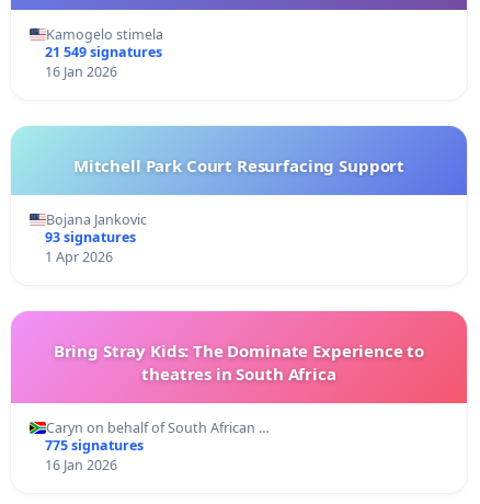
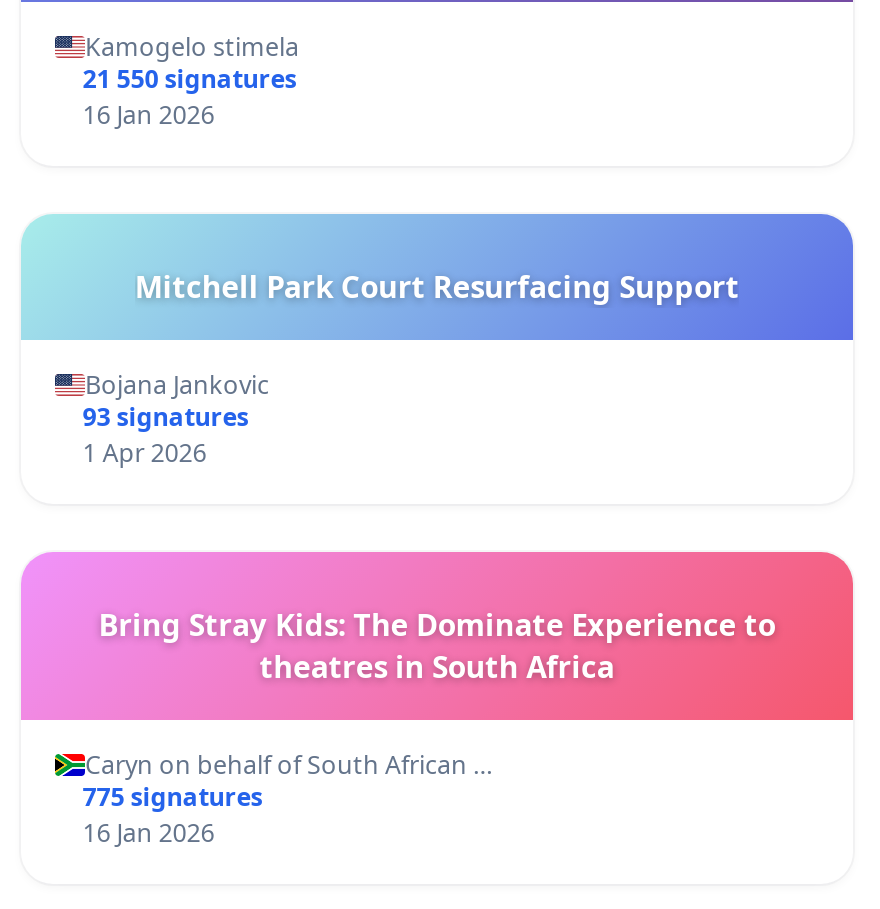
- 21 549 signatures
+ 21 550 signatures
